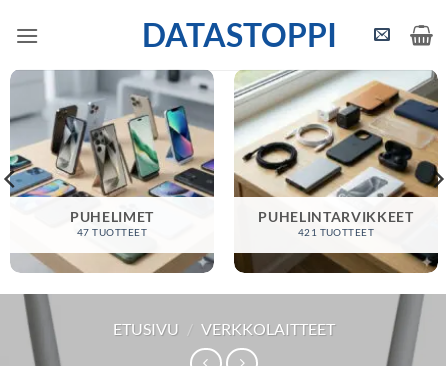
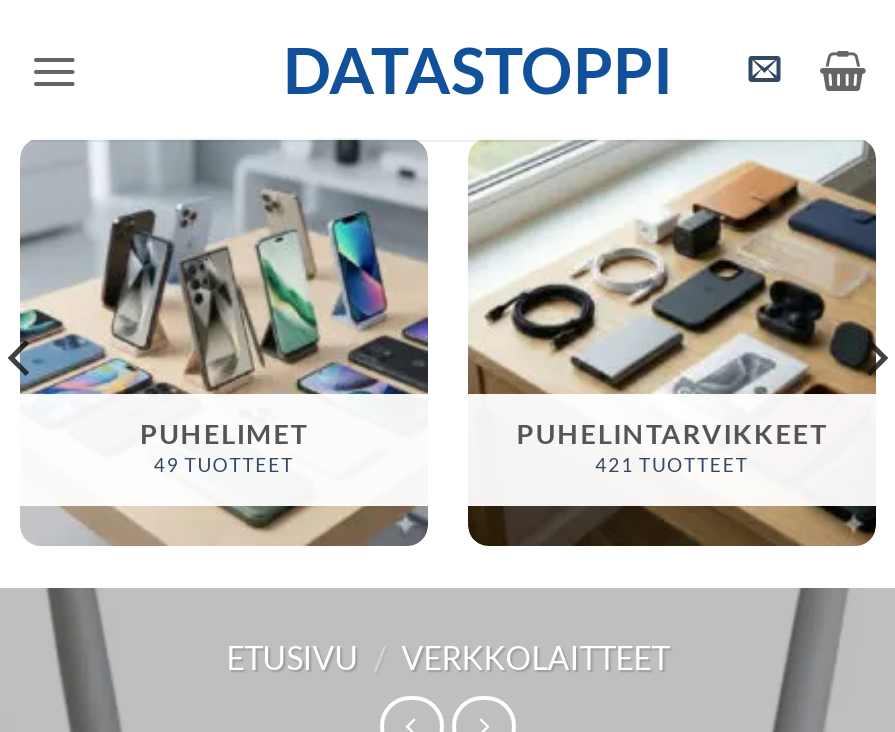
- 47 TUOTTEET
+ 49 TUOTTEET
